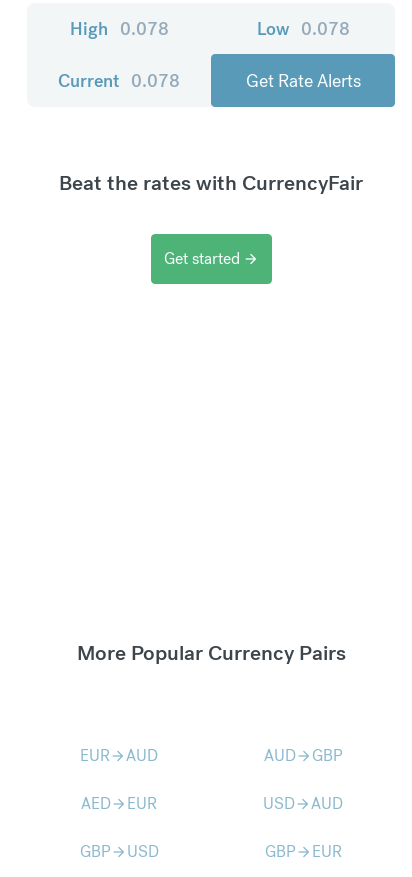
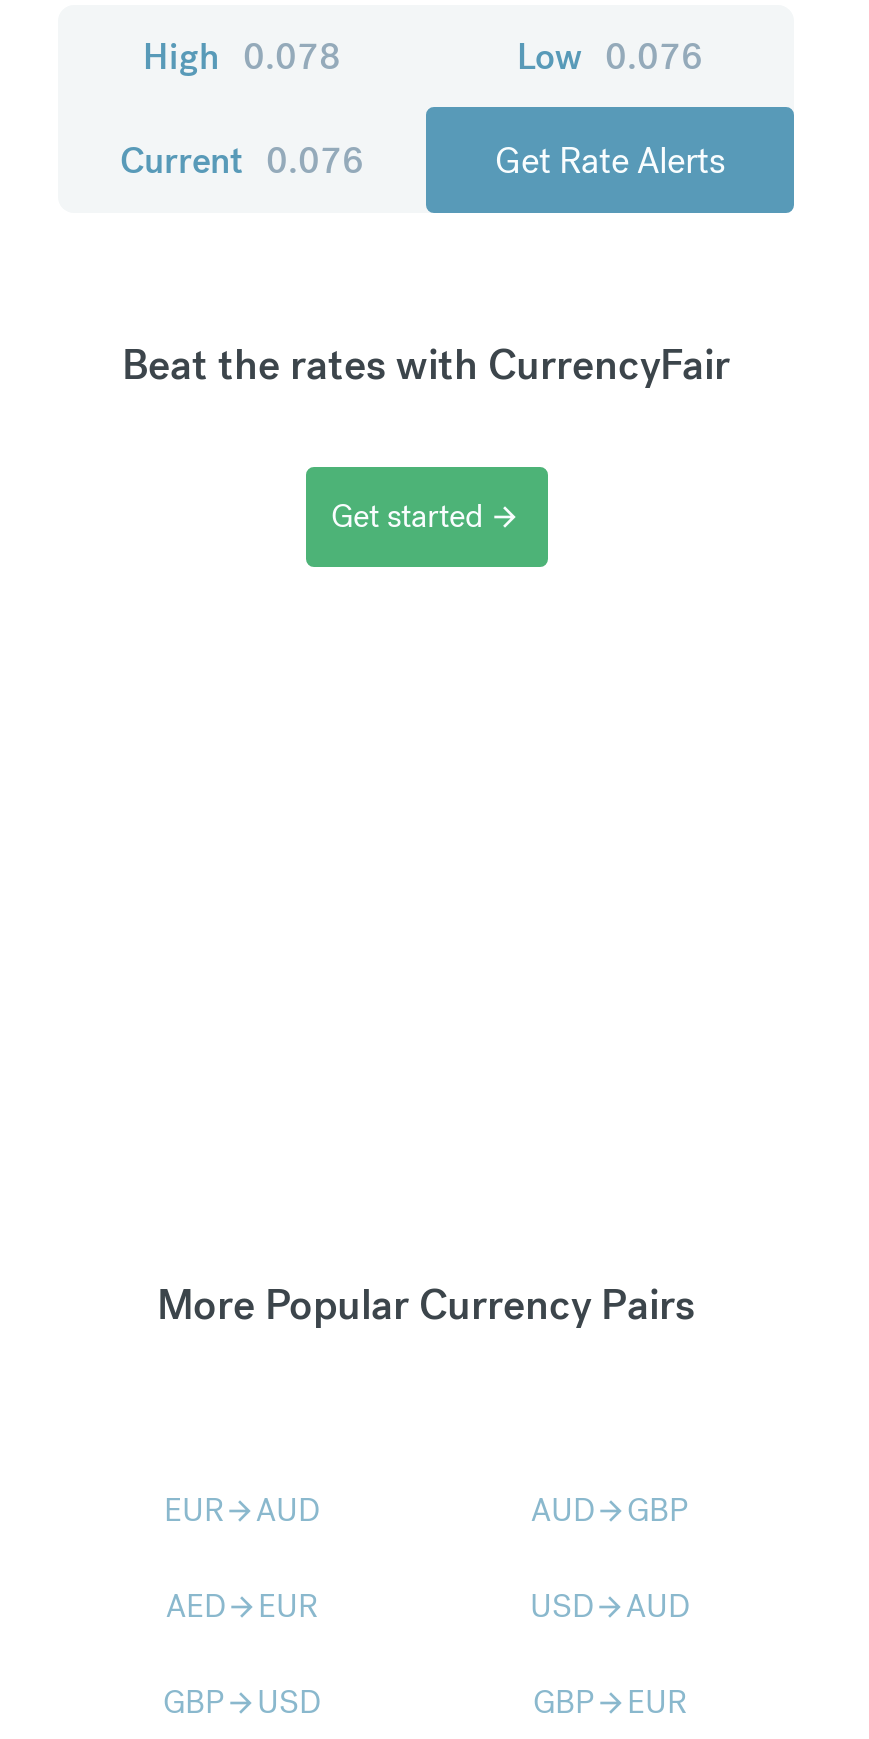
- Low 0.078
+ Low 0.076

- Current 0.078
+ Current 0.076
